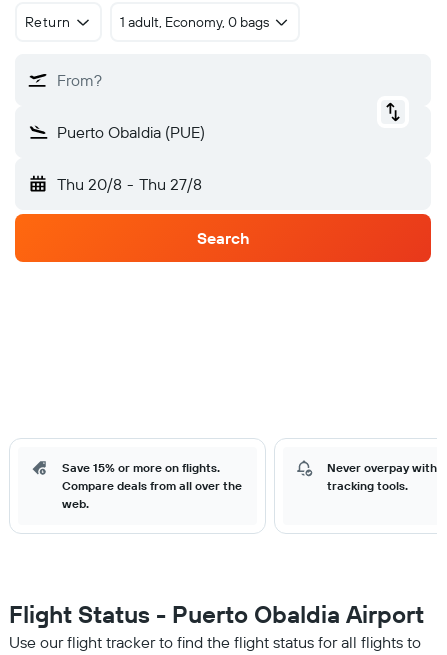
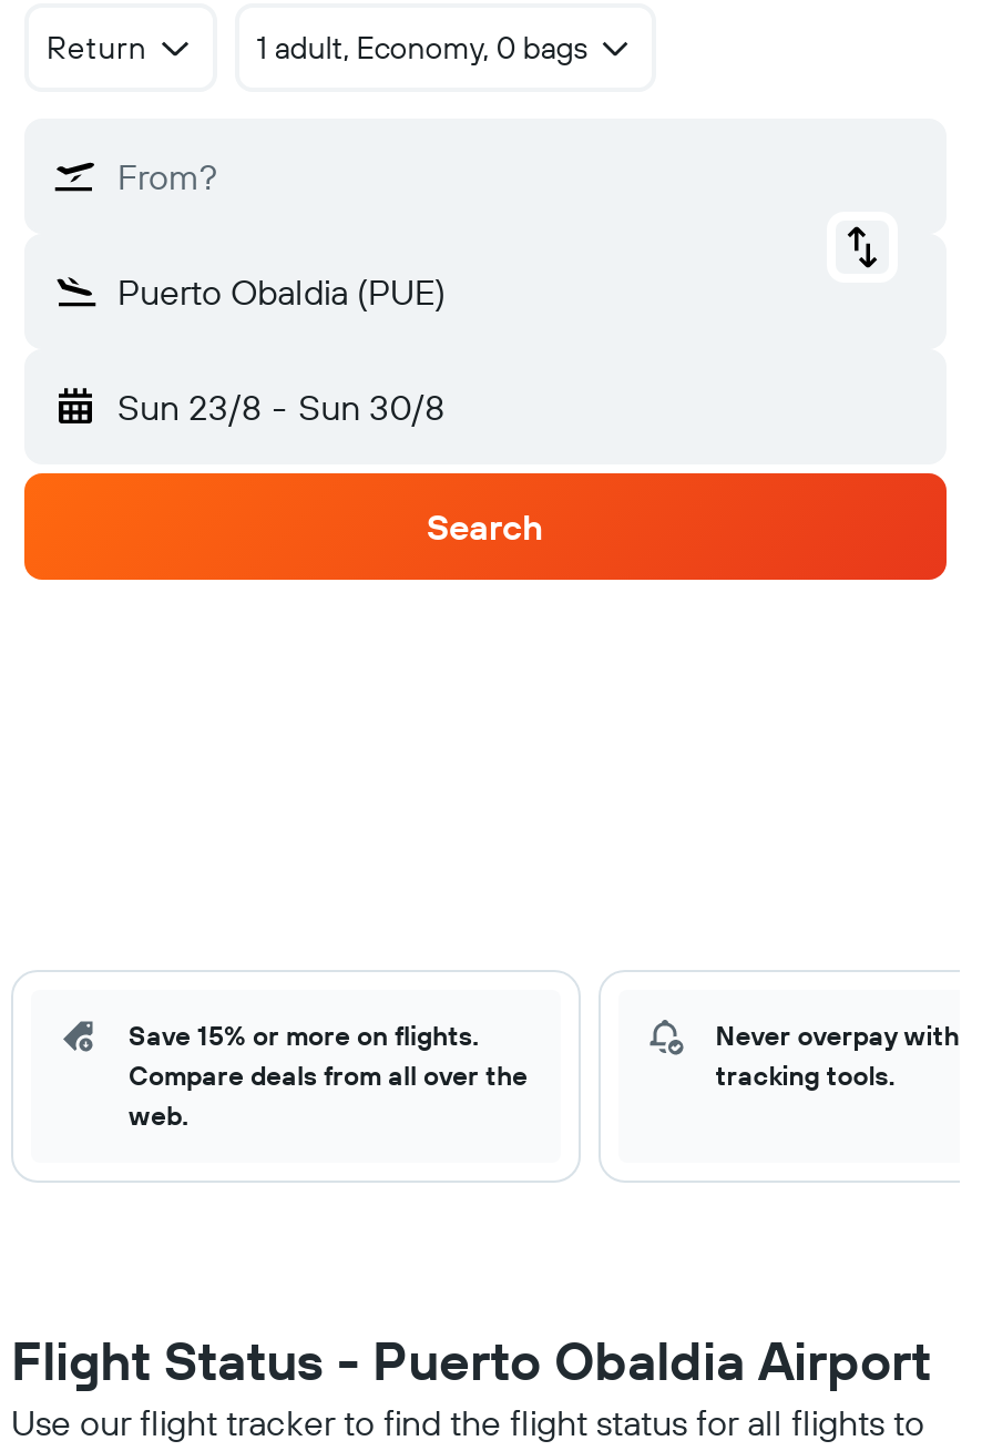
- Thu 20/8 - Thu 27/8
+ Sun 23/8 - Sun 30/8
